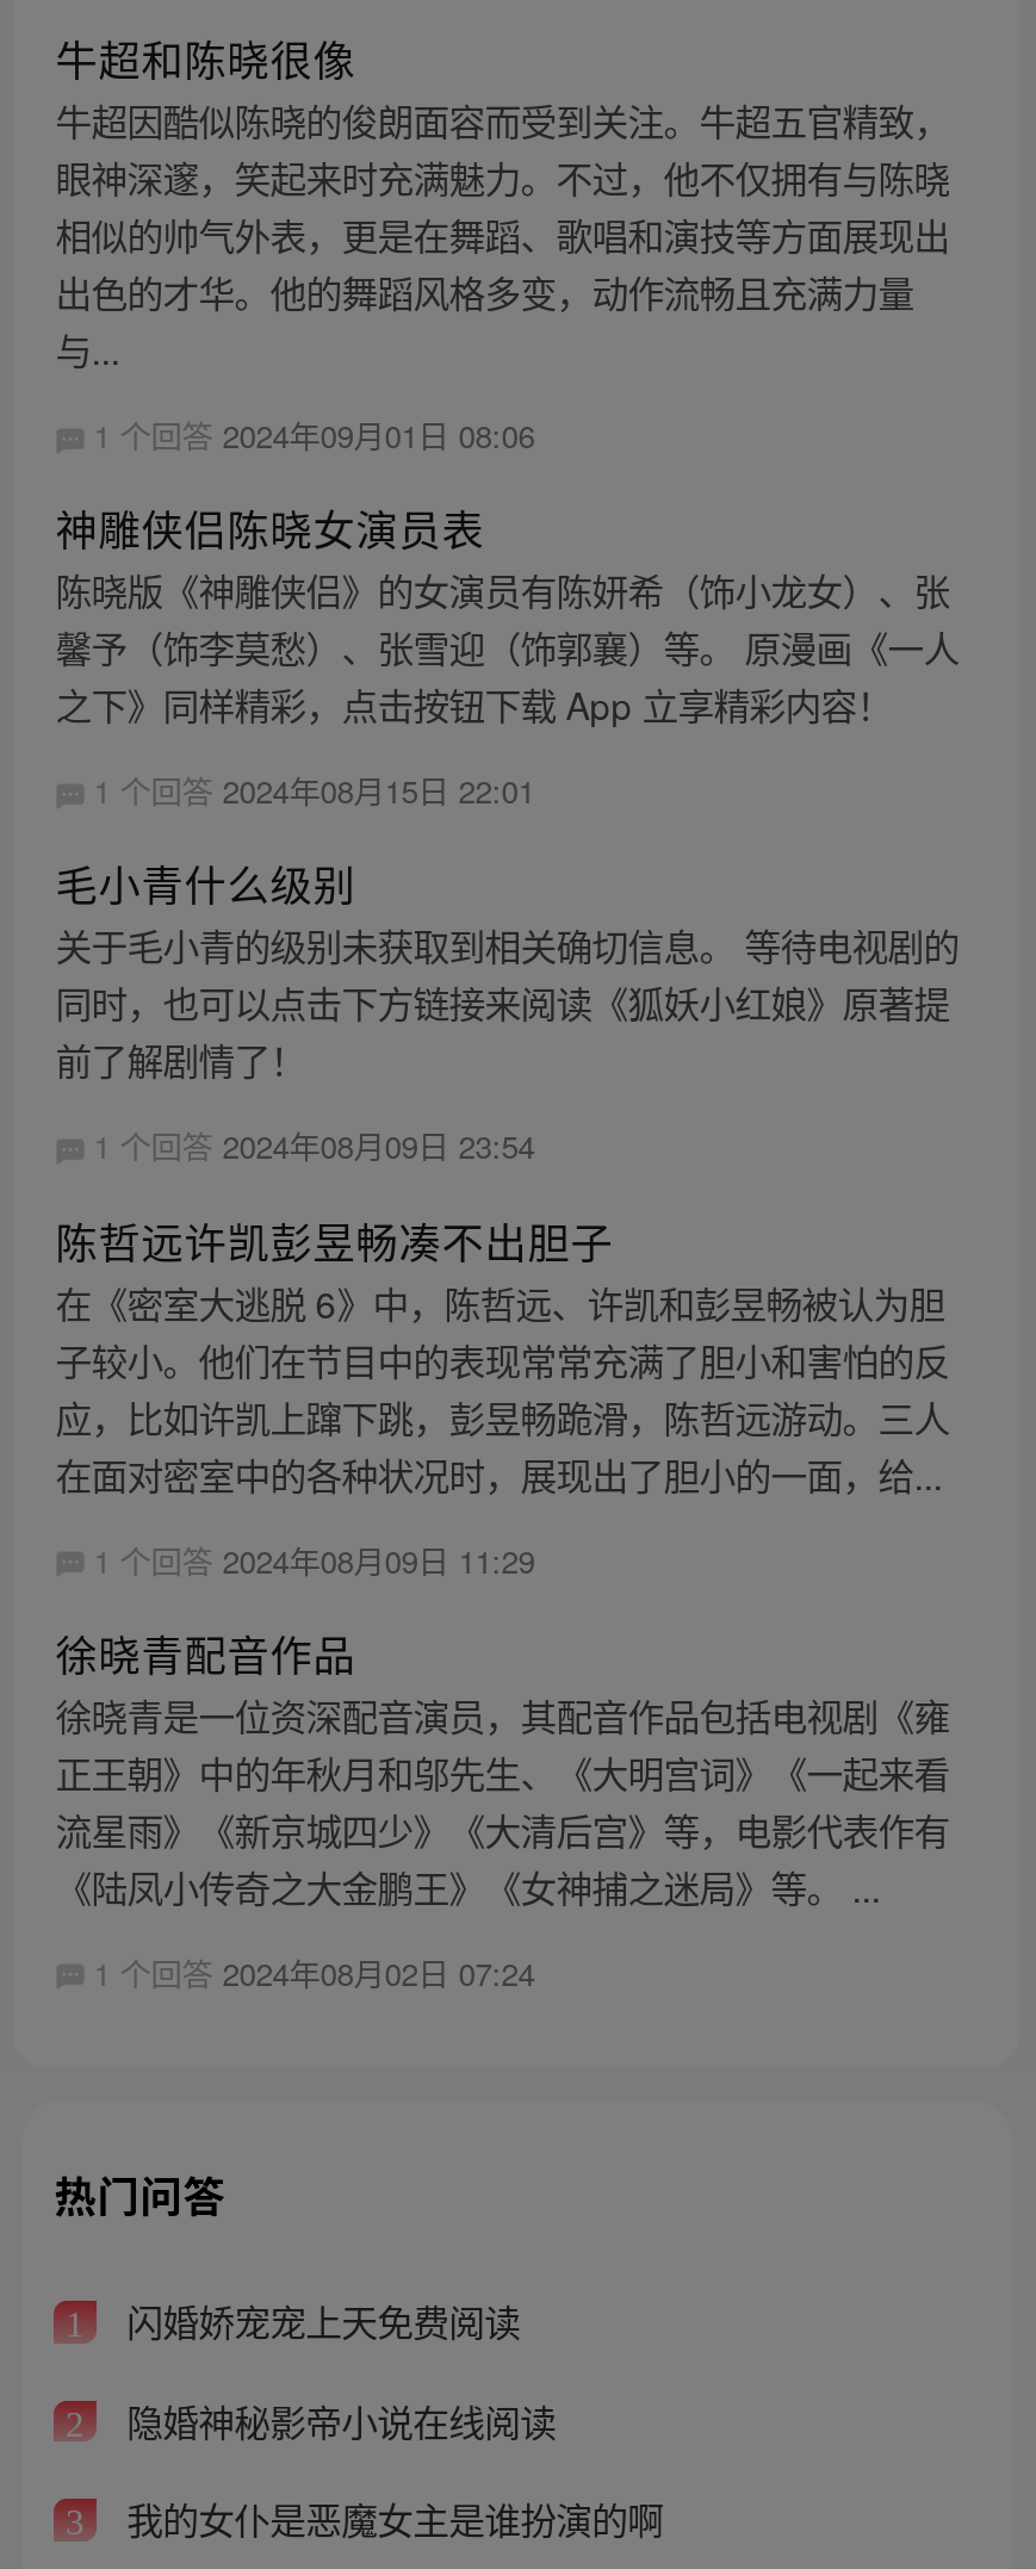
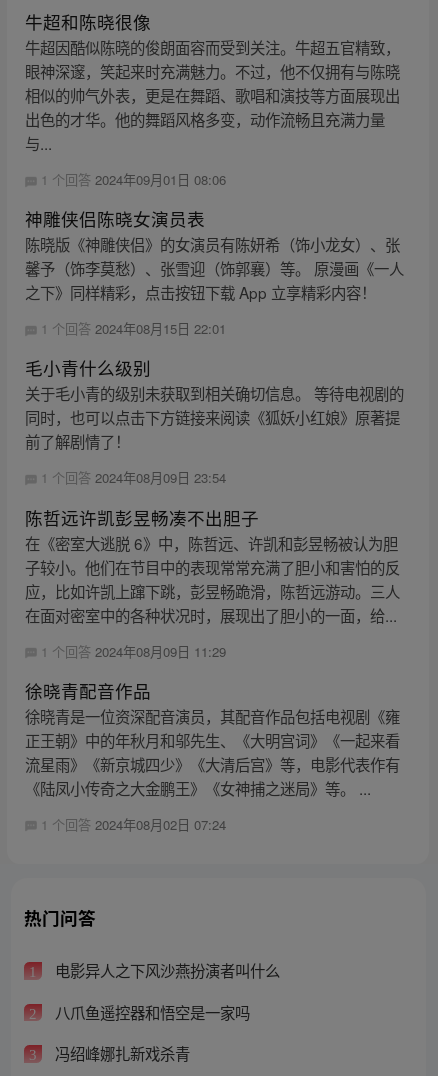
- 闪婚娇宠宠上天免费阅读
+ 电影异人之下风沙燕扮演者叫什么

- 隐婚神秘影帝小说在线阅读
+ 八爪鱼遥控器和悟空是一家吗

- 我的女仆是恶魔女主是谁扮演的啊
+ 冯绍峰娜扎新戏杀青
